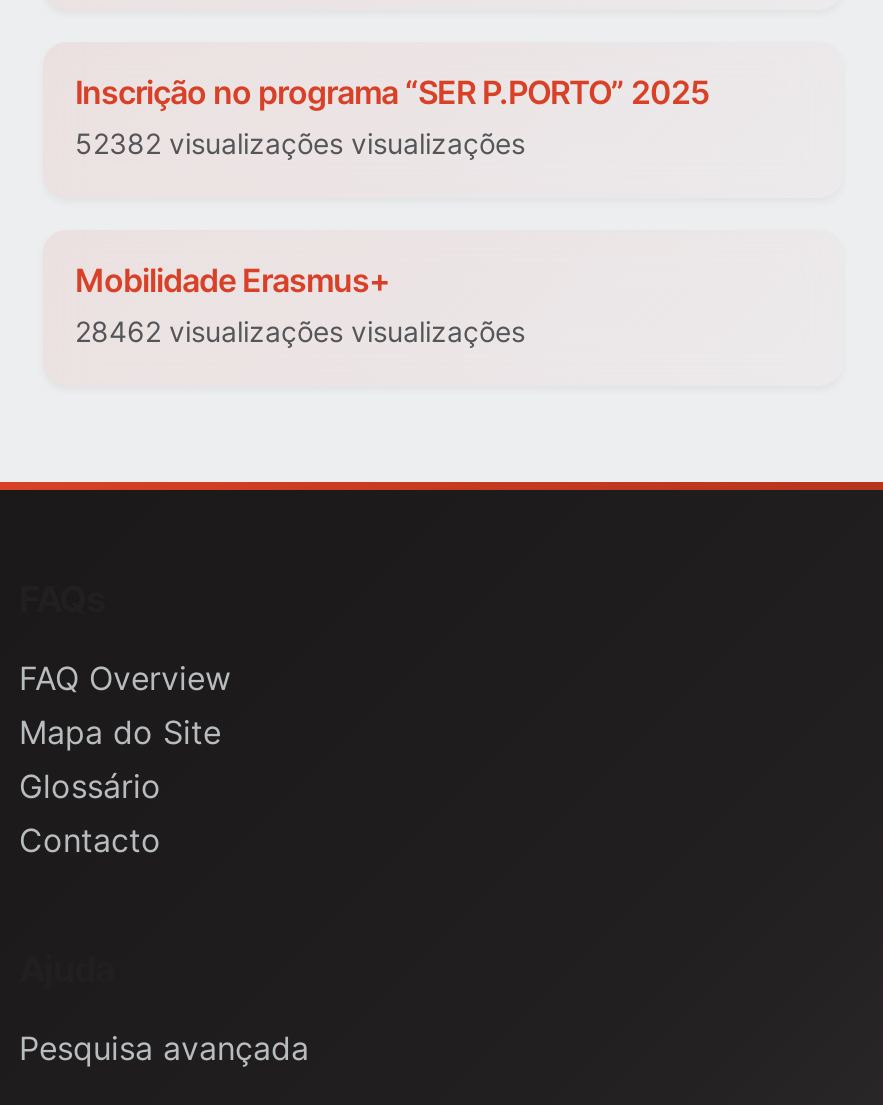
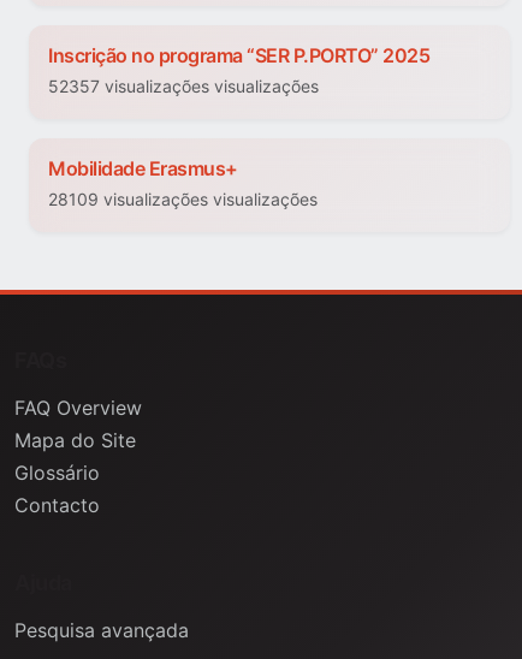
- 52382 visualizações visualizações
+ 52357 visualizações visualizações

- 28462 visualizações visualizações
+ 28109 visualizações visualizações
